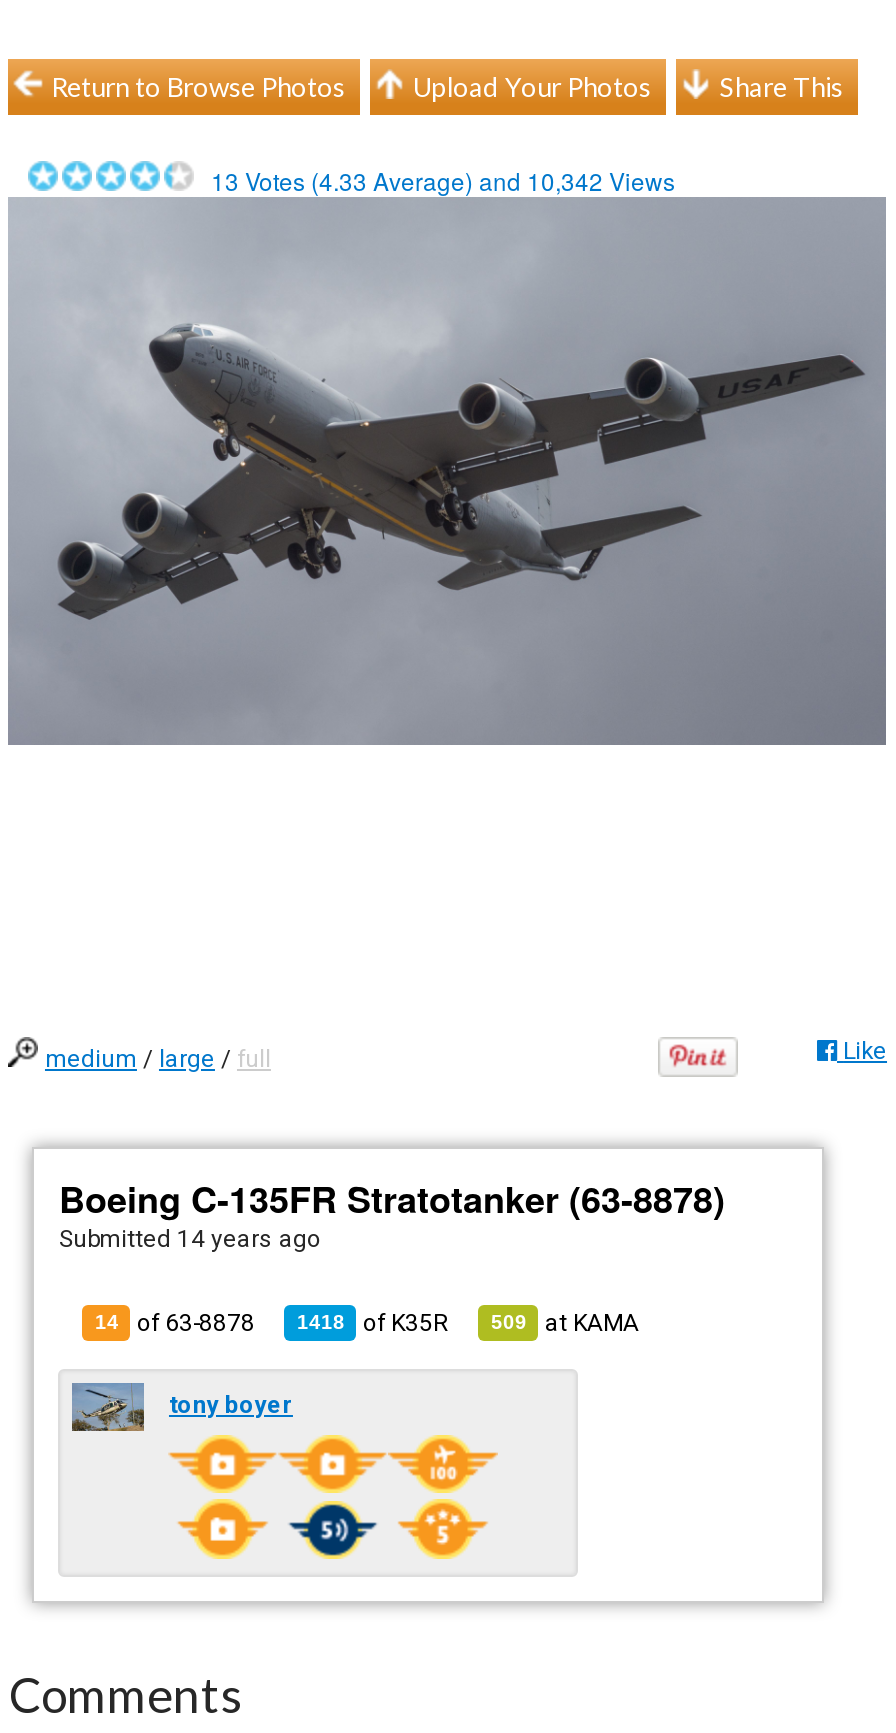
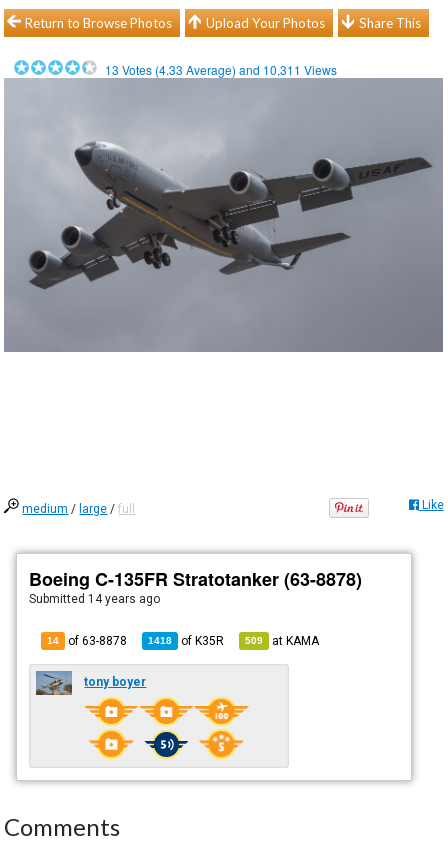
- 13 Votes (4.33 Average) and 10,342 Views
+ 13 Votes (4.33 Average) and 10,311 Views
